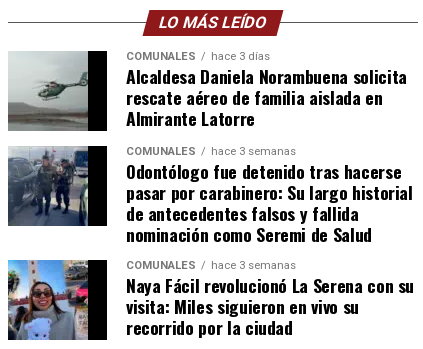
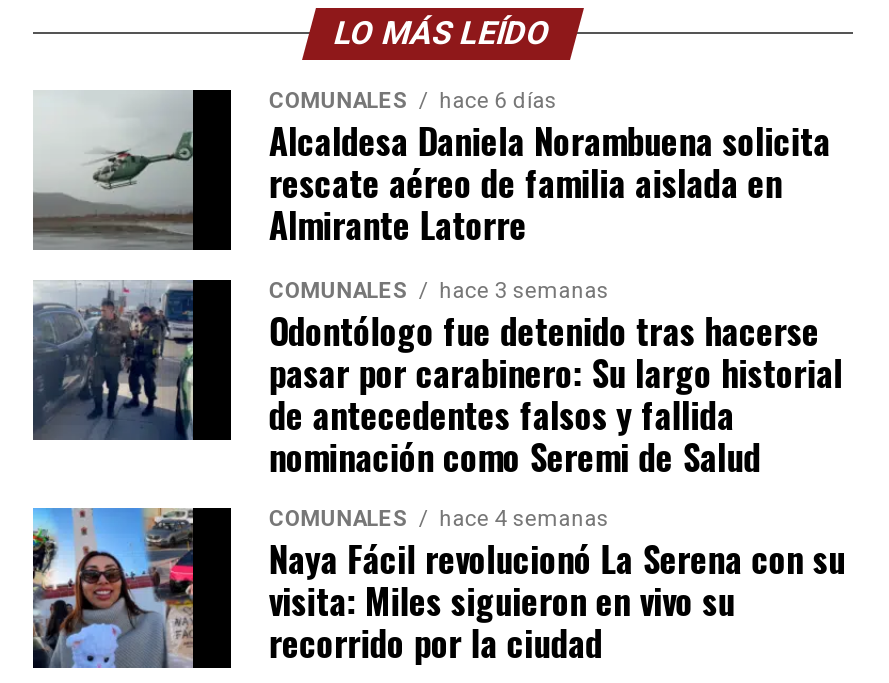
- COMUNALES hace 3 días
+ COMUNALES hace 6 días

- COMUNALES hace 3 semanas
+ COMUNALES hace 4 semanas
